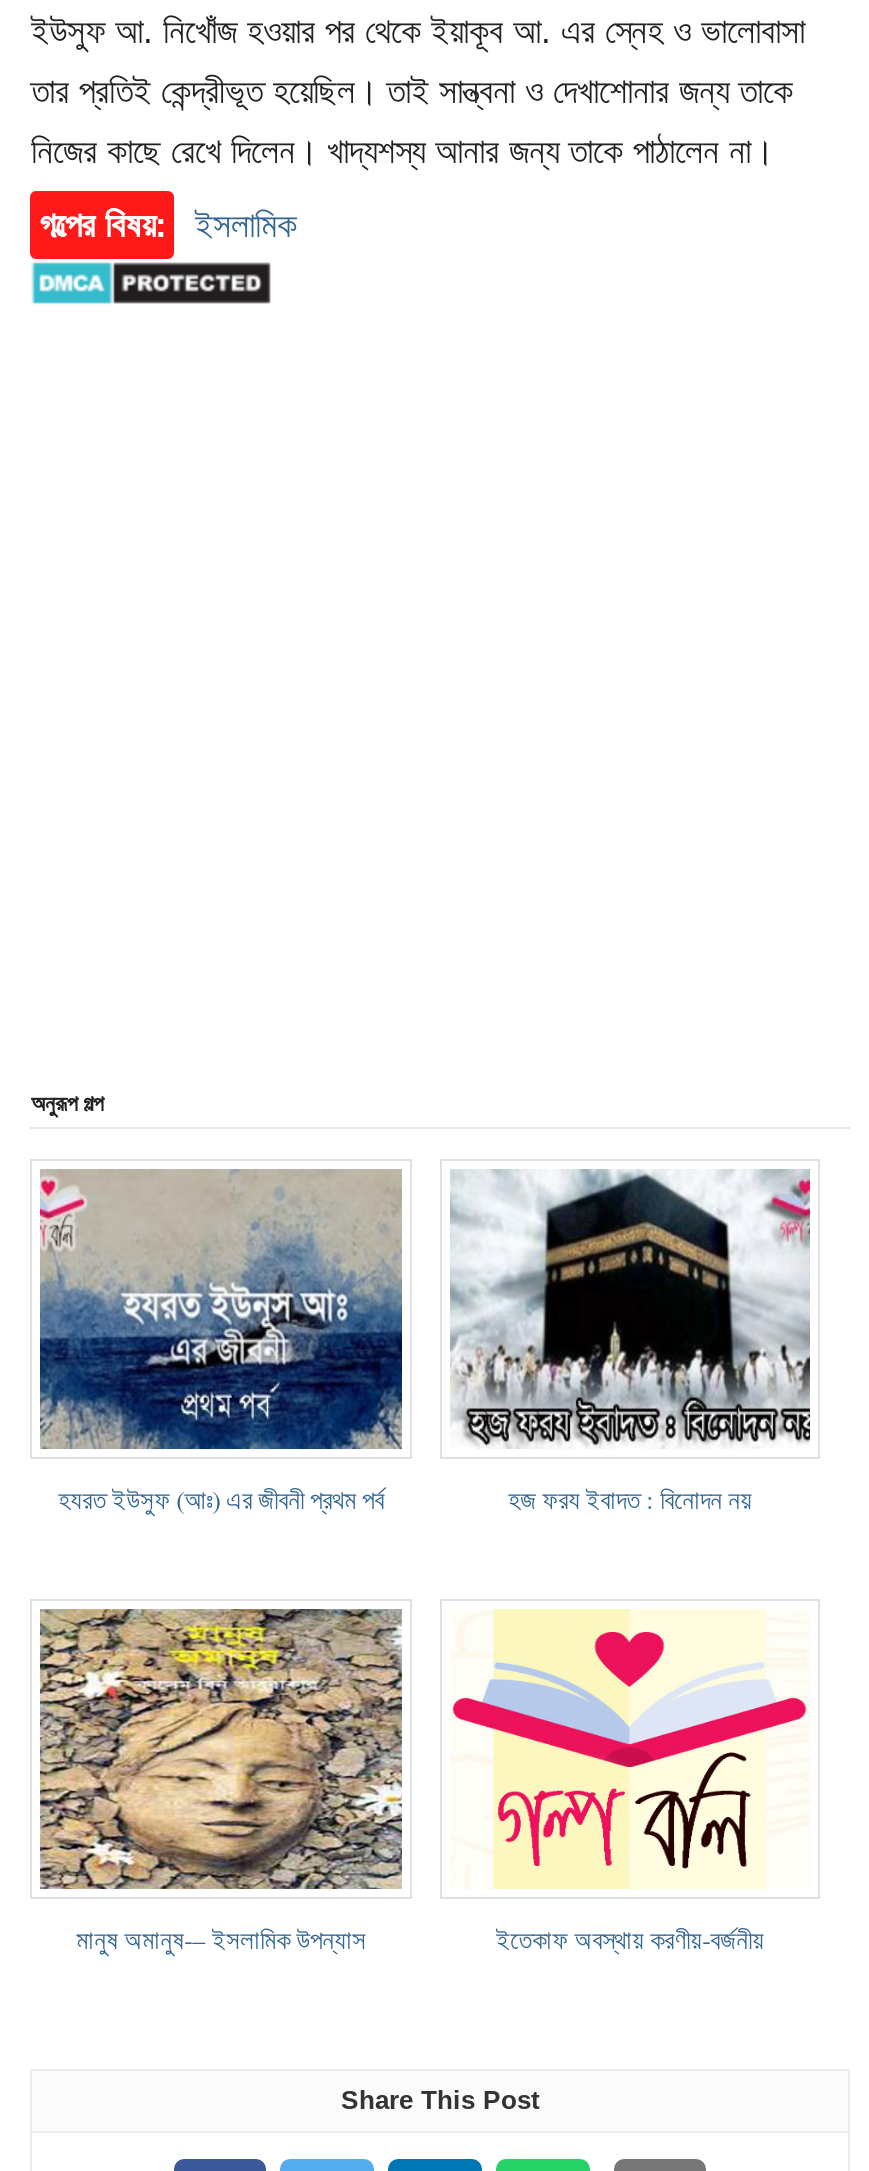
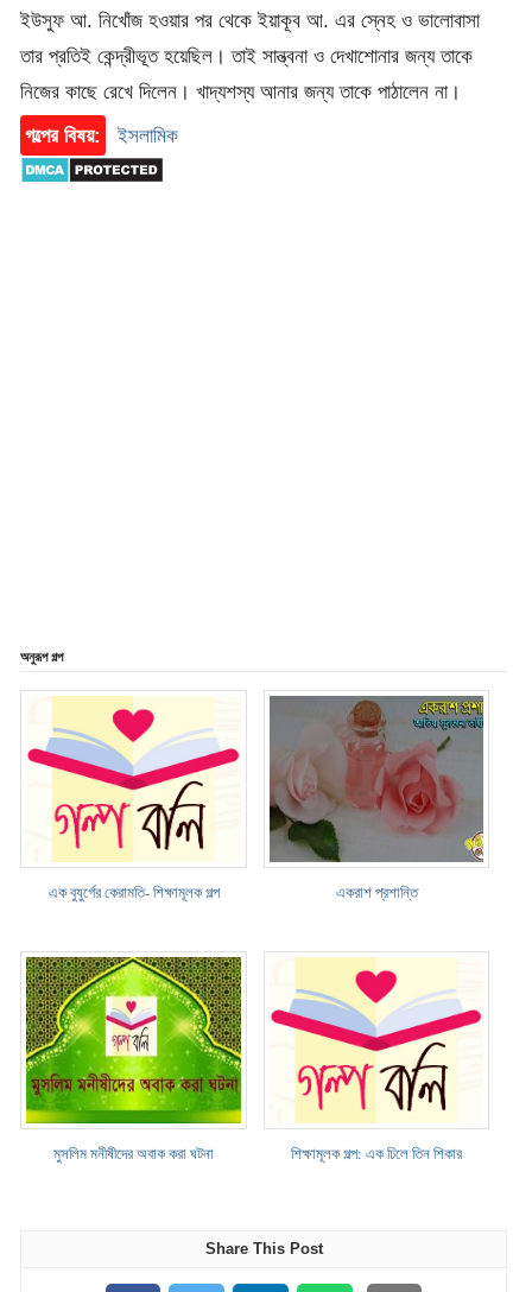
- [image]
+ [image]

- [image]
- হযরত ইউসুফ (আঃ) এর জীবনী প্রথম পর্ব
- হজ ফরয ইবাদত : বিনোদন নয়
+ [image]
+ এক বুযুর্গের কেরামতি- শিক্ষামূলক গল্প
+ একরাশ প্রশান্তি

- [image]
- মানুষ অমানুষ-– ইসলামিক উপন্যাস
- ইতেকাফ অবস্থায় করণীয়-বর্জনীয়
+ [image]
+ মুসলিম মনীষীদের অবাক করা ঘটনা
+ শিক্ষামূলক গল্প: এক ঢিলে তিন শিকার
